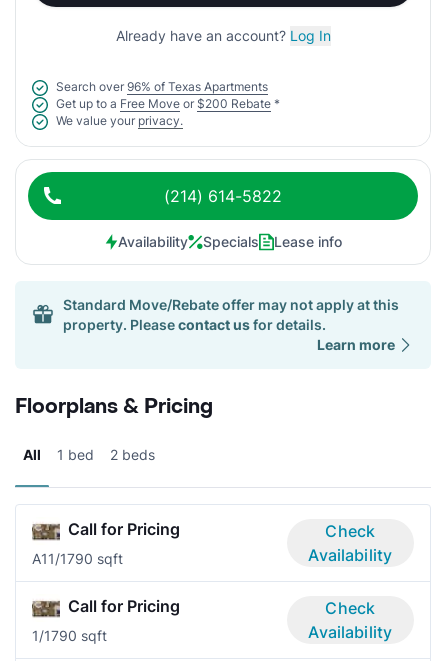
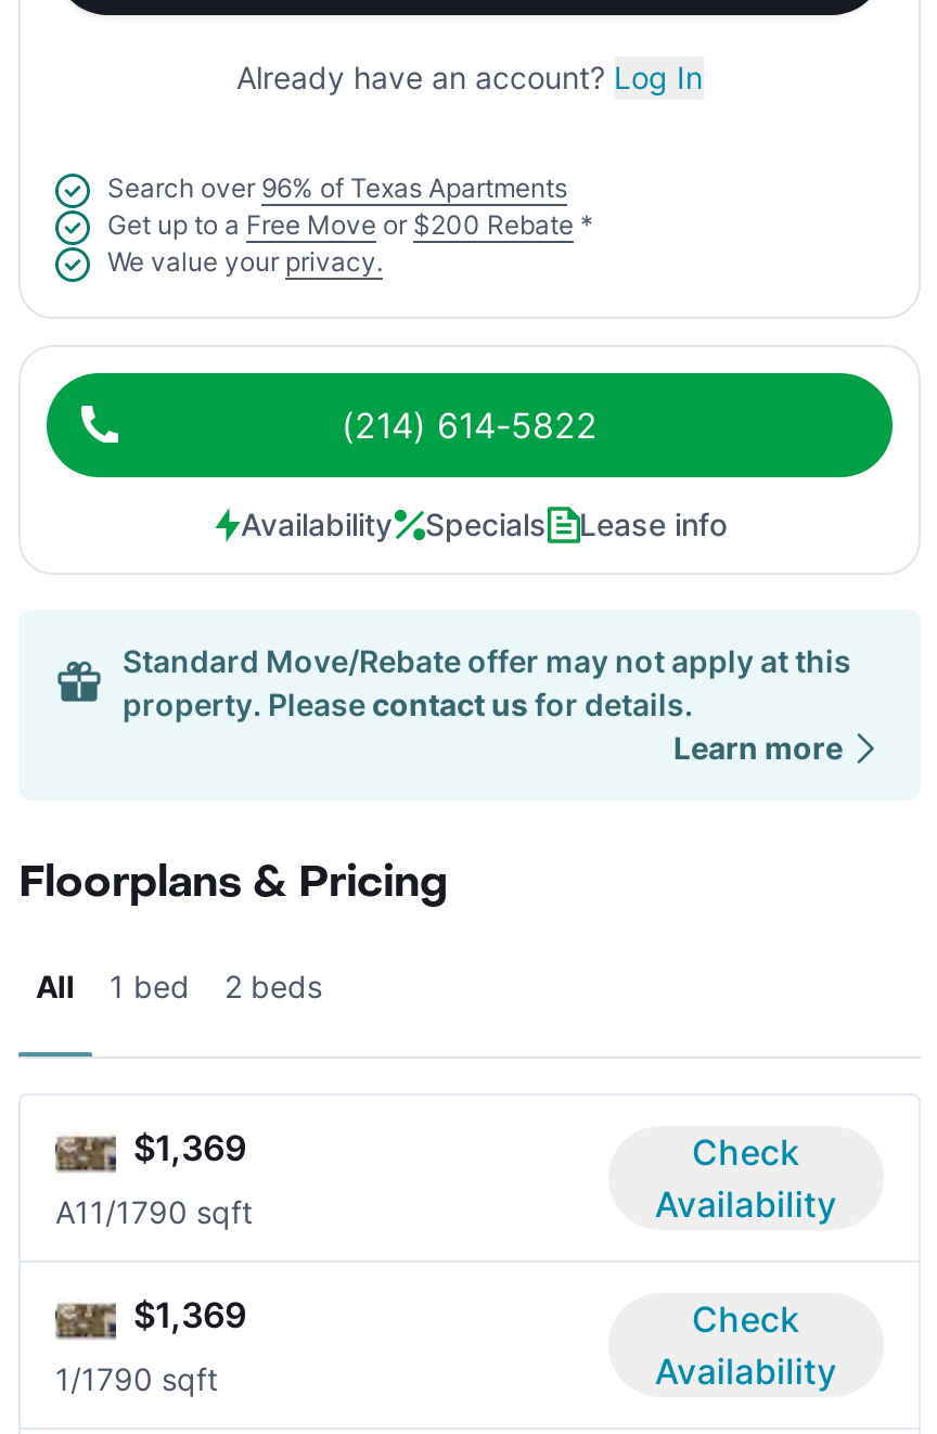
- Call for Pricing
+ $1,369

- Call for Pricing
+ $1,369
